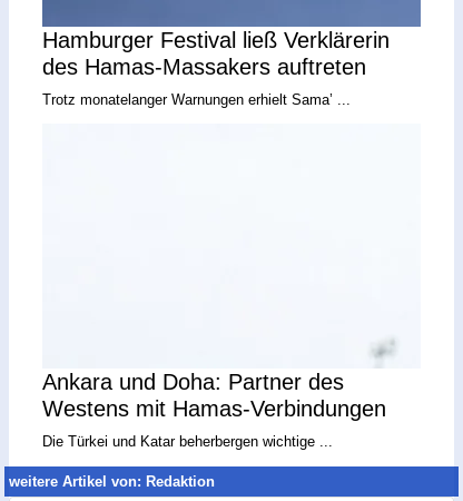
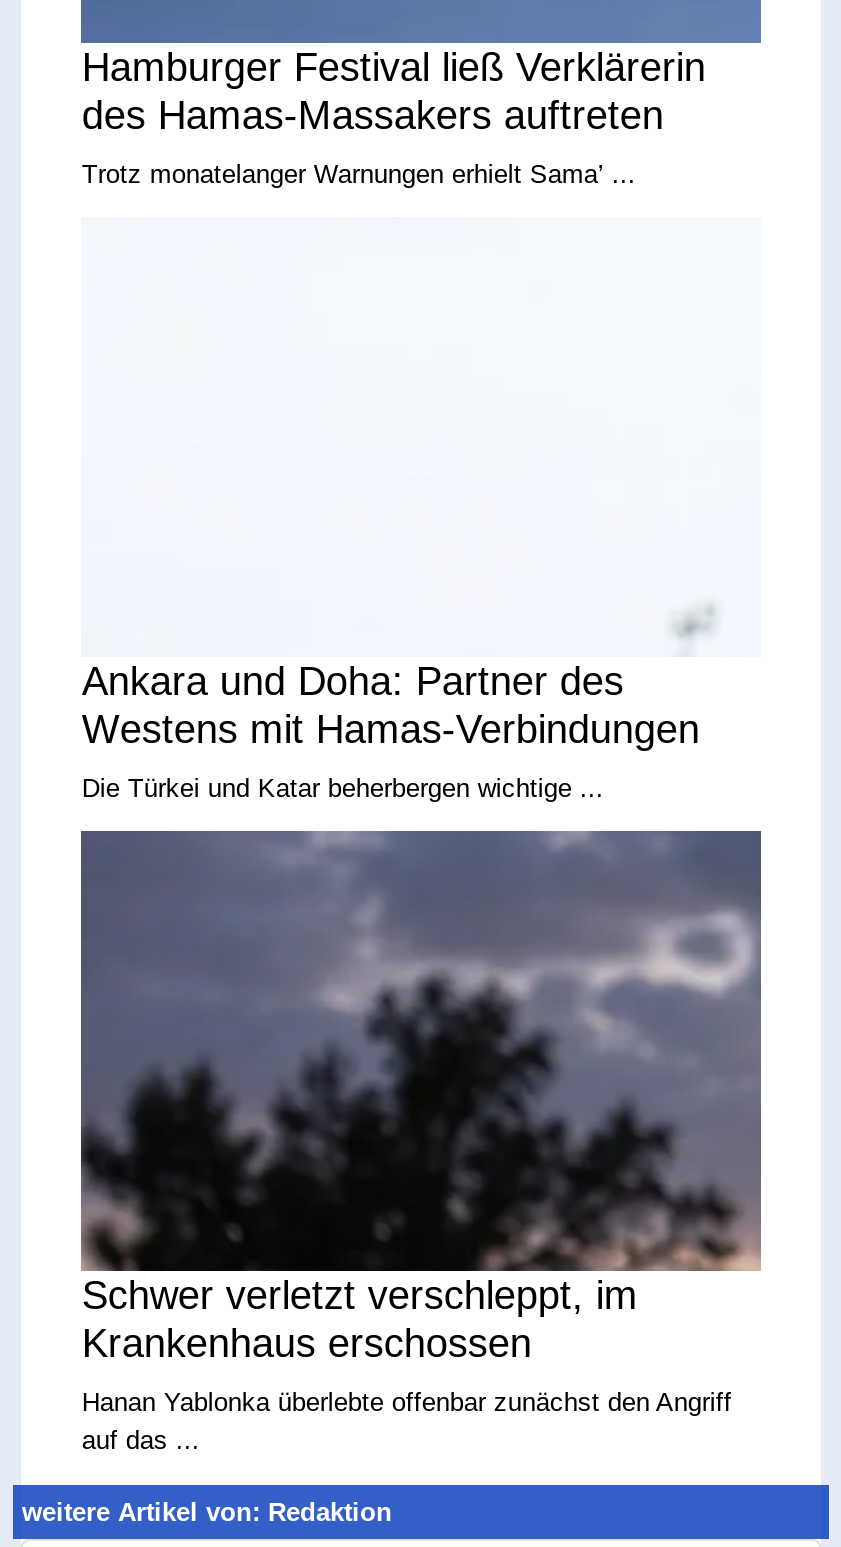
+ [image]
+ Schwer verletzt verschleppt, im
+ Krankenhaus erschossen
+ Hanan Yablonka überlebte offenbar zunächst den Angriff
+ auf das ...
